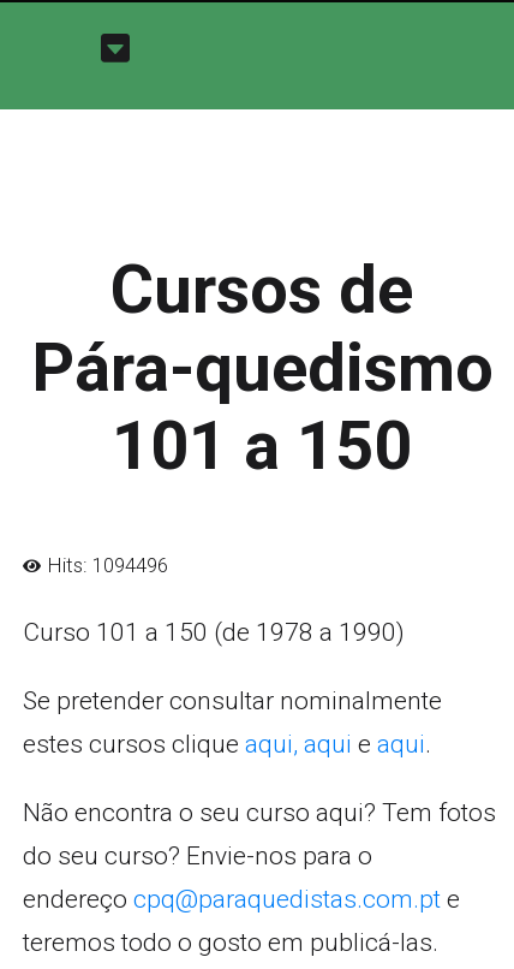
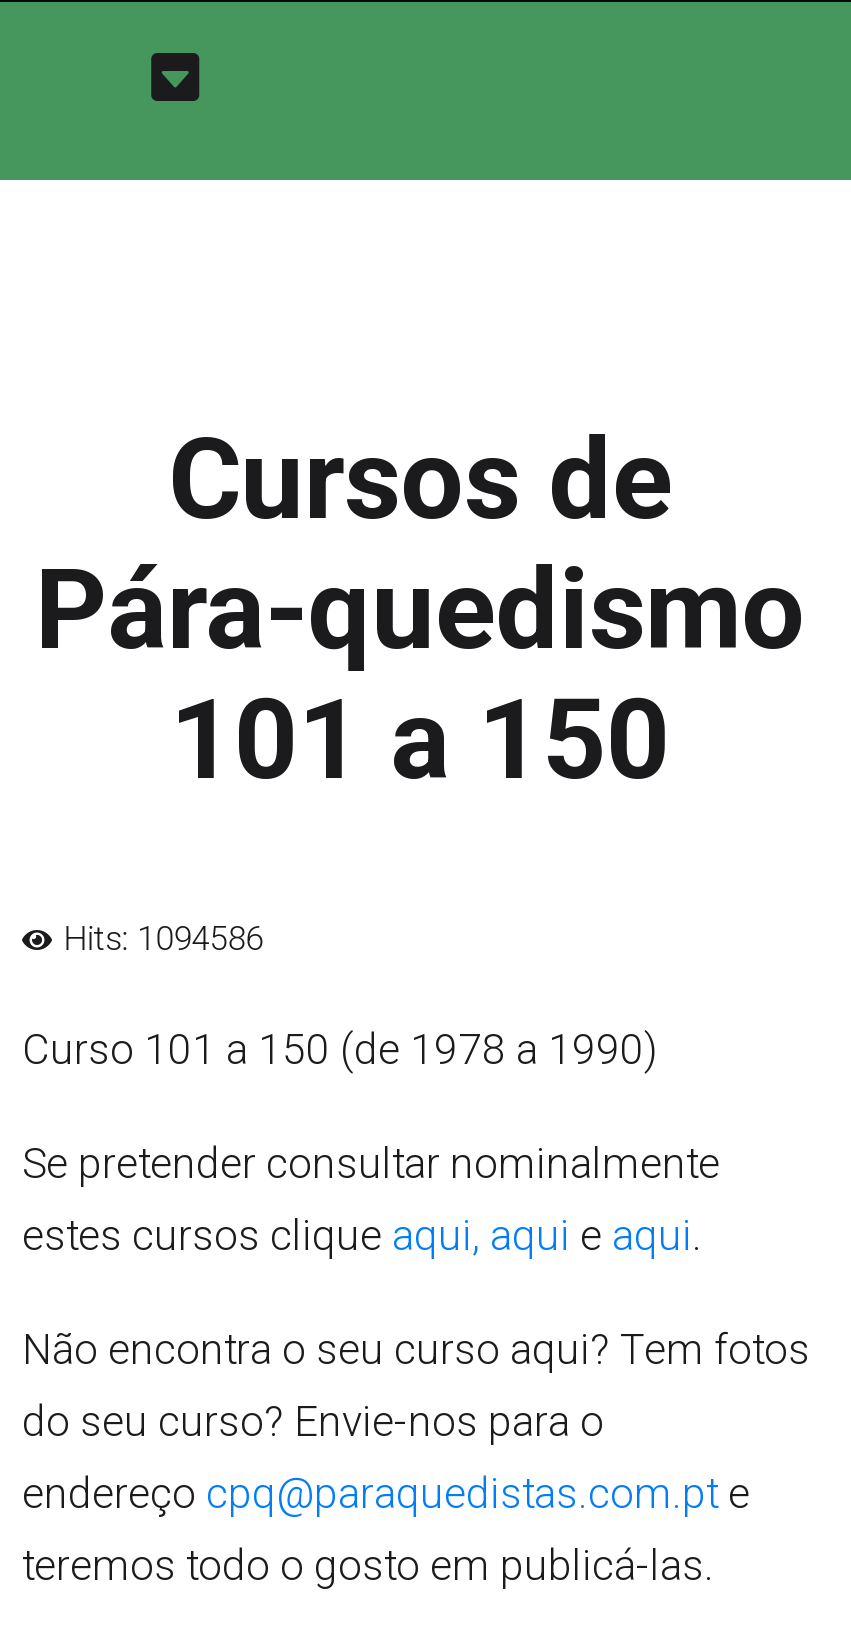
- Hits: 1094496
+ Hits: 1094586
